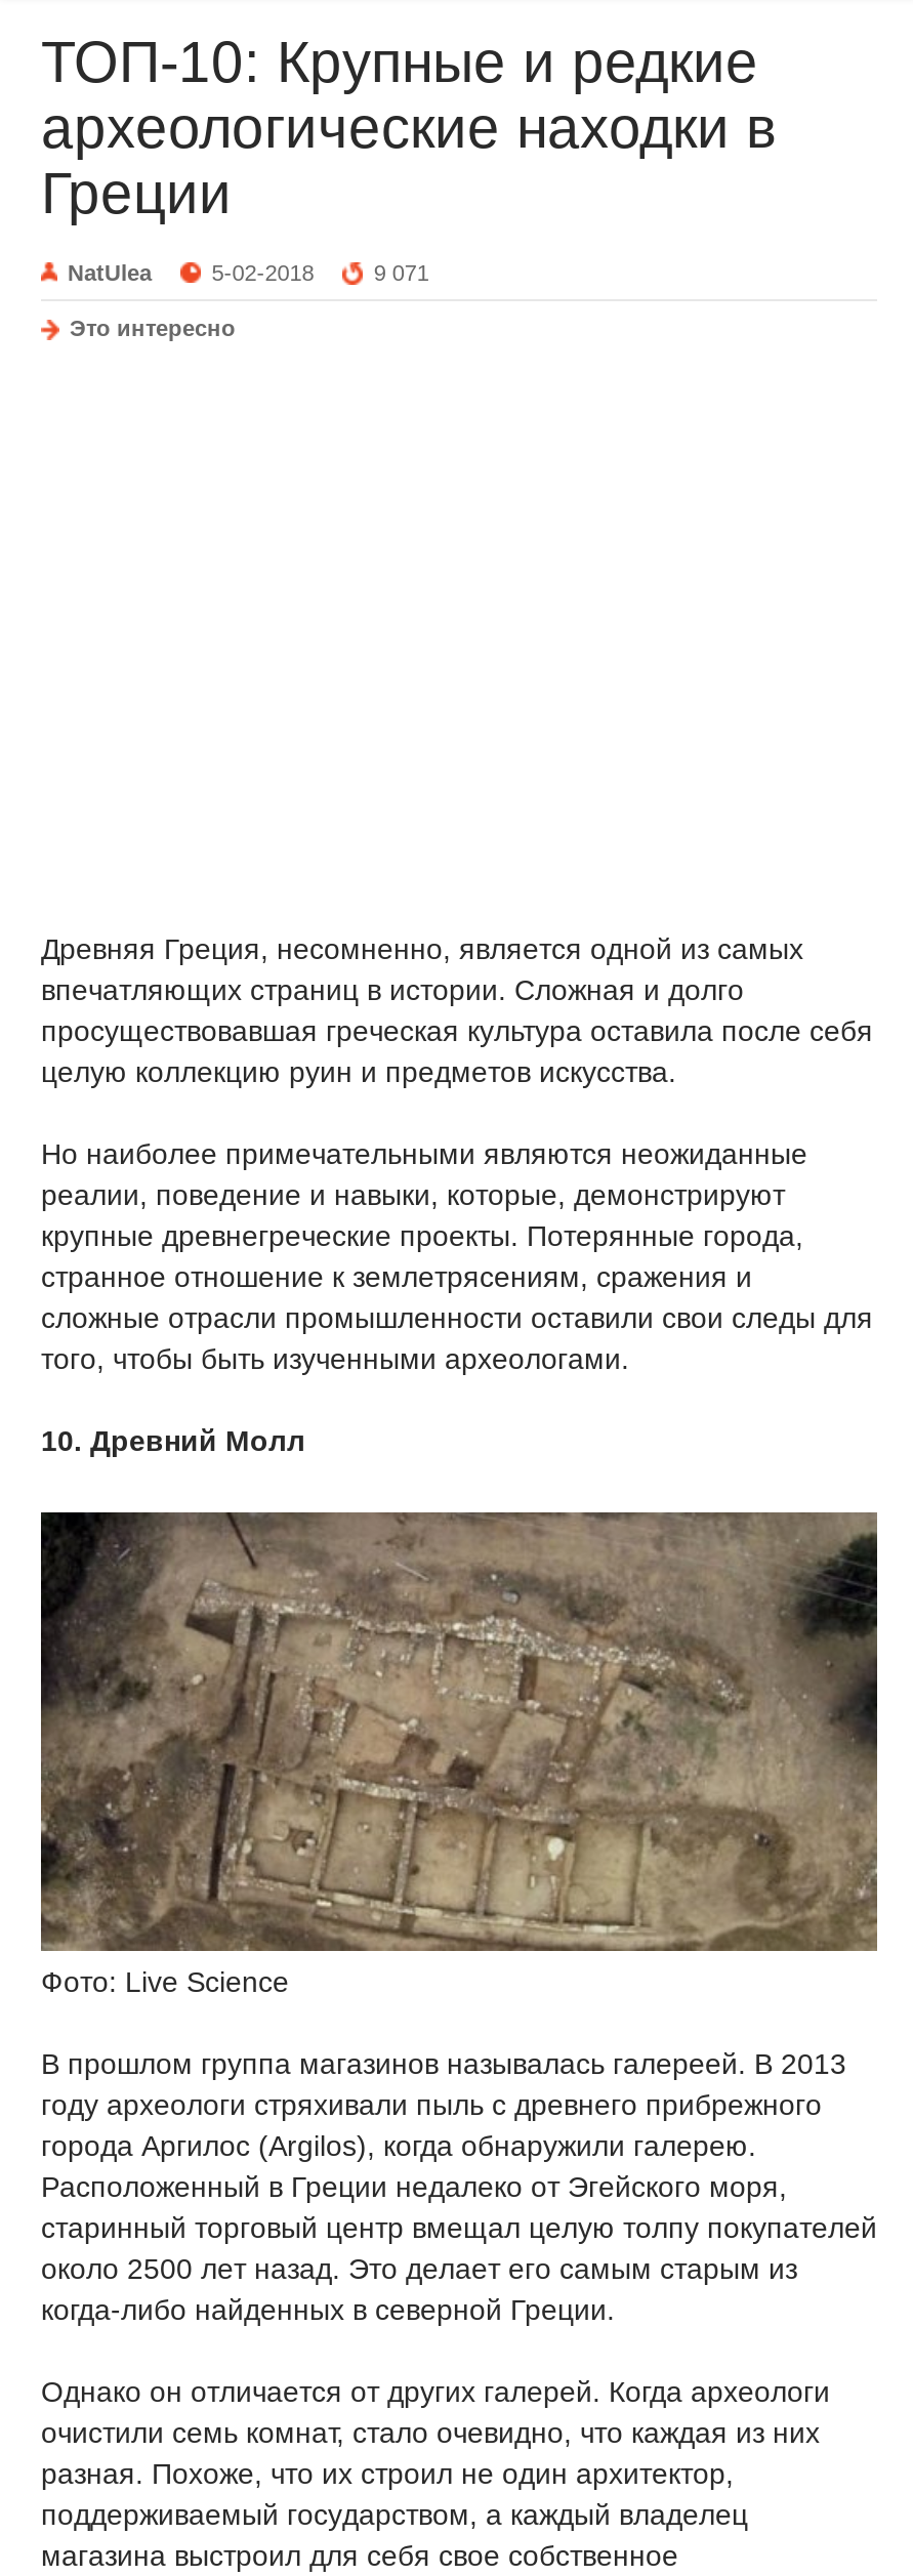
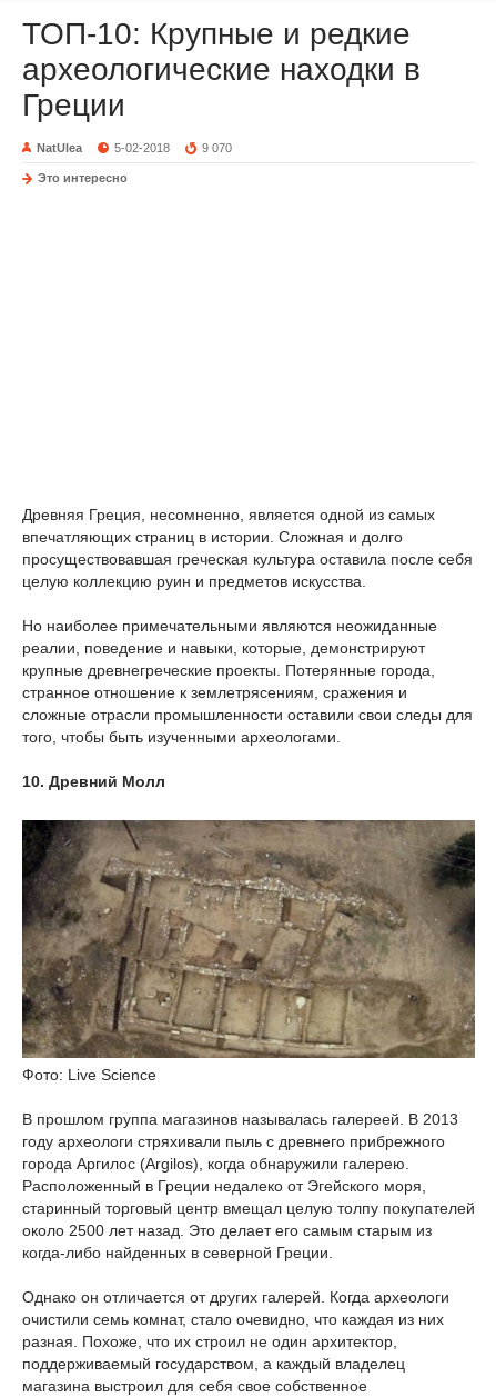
- 9 071
+ 9 070
